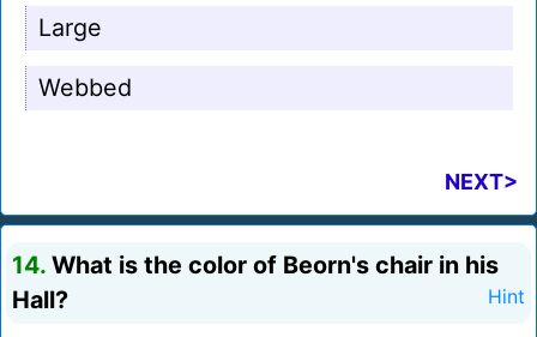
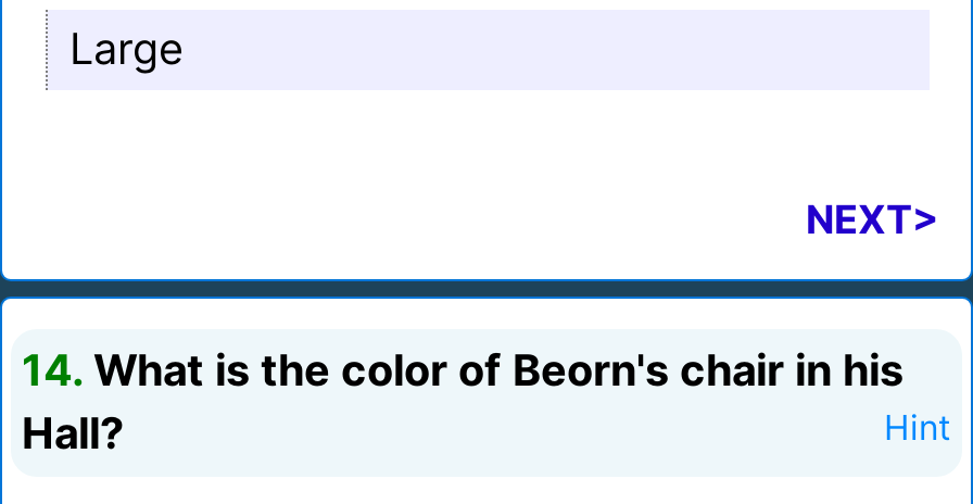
- Webbed
